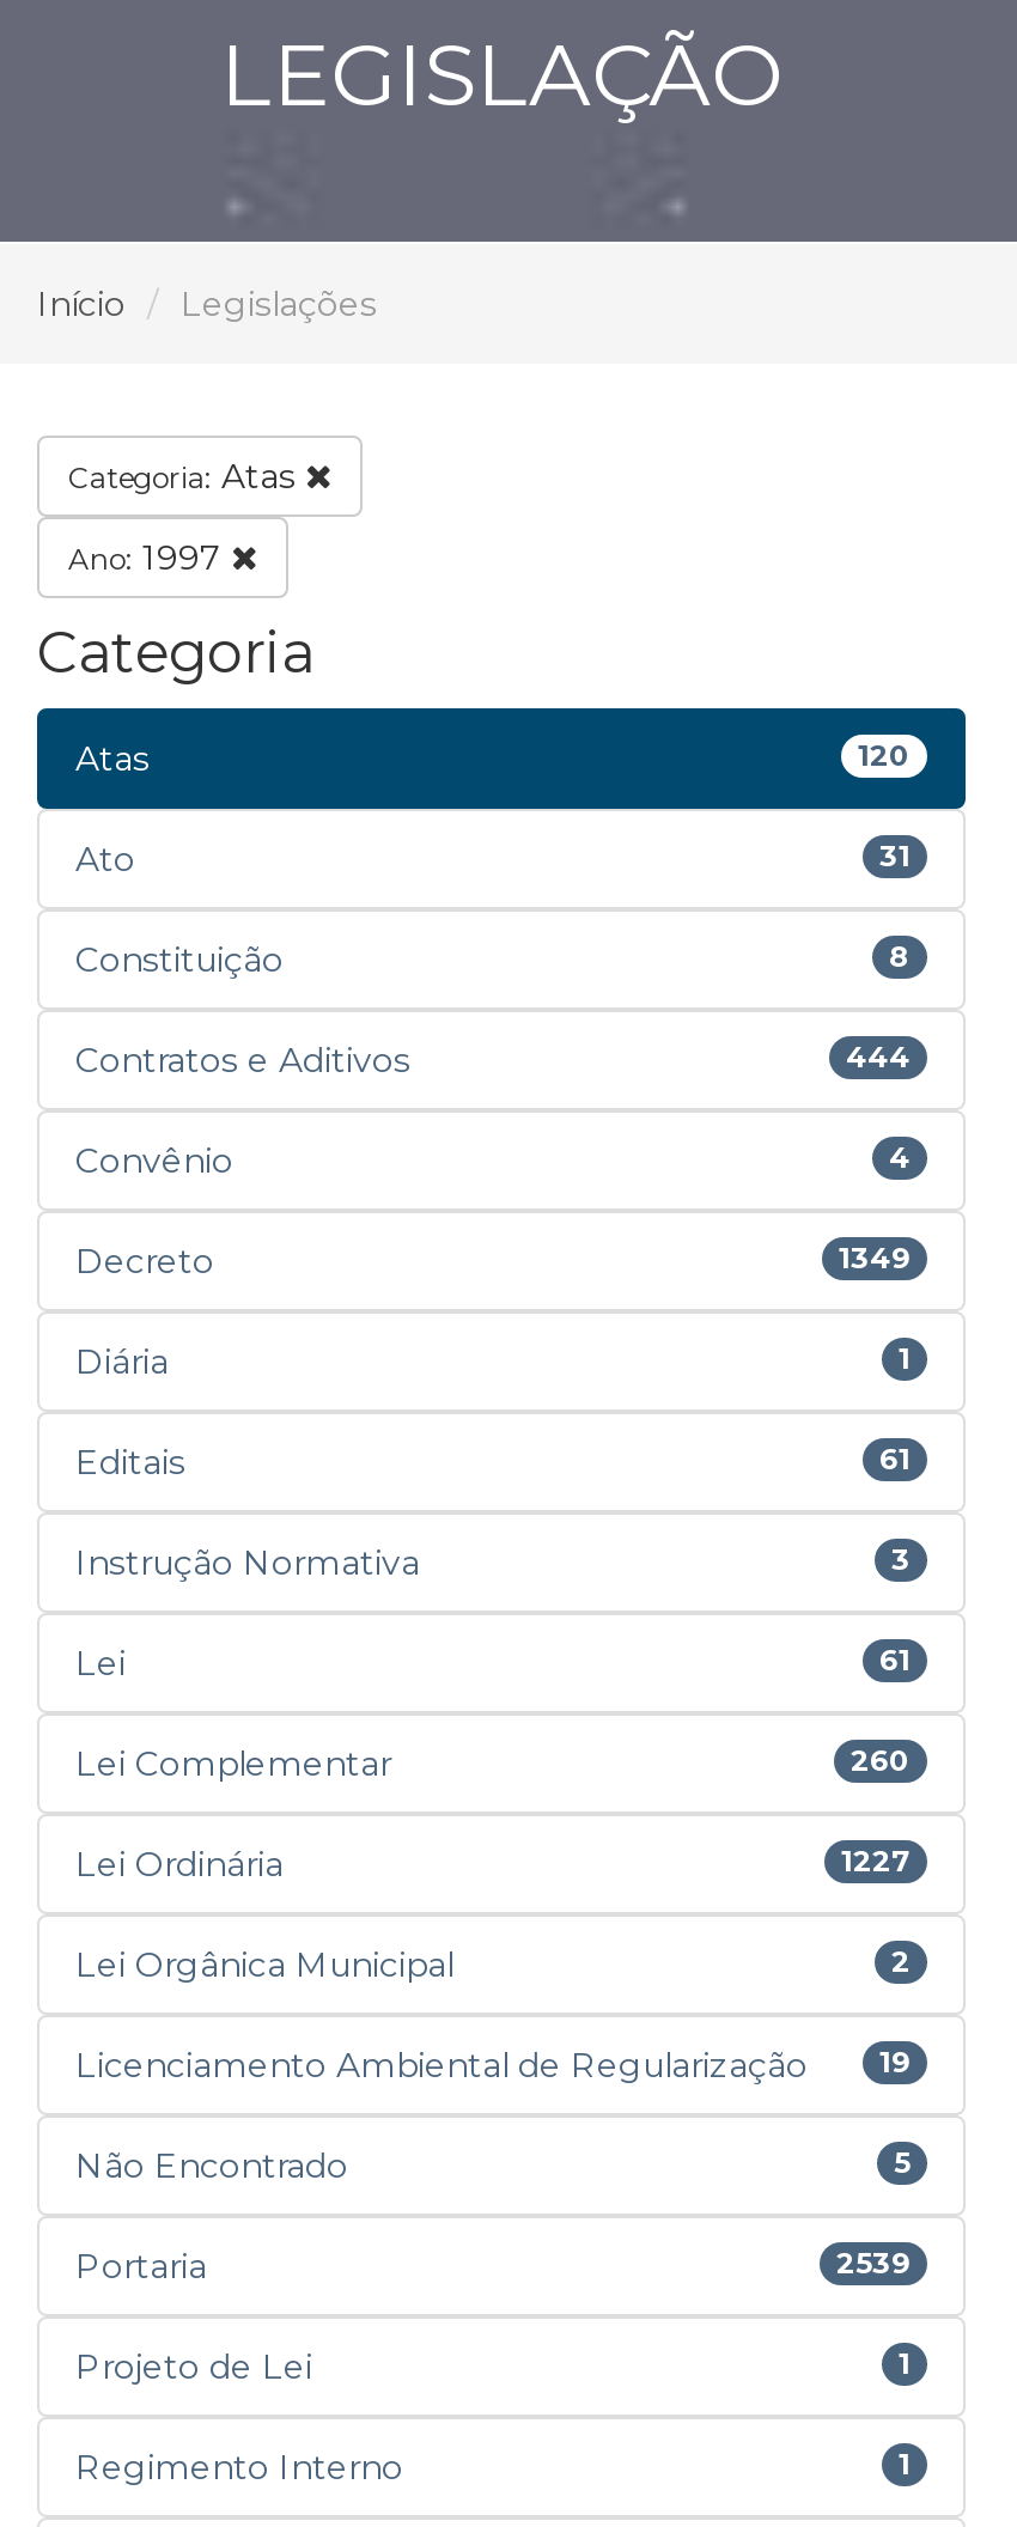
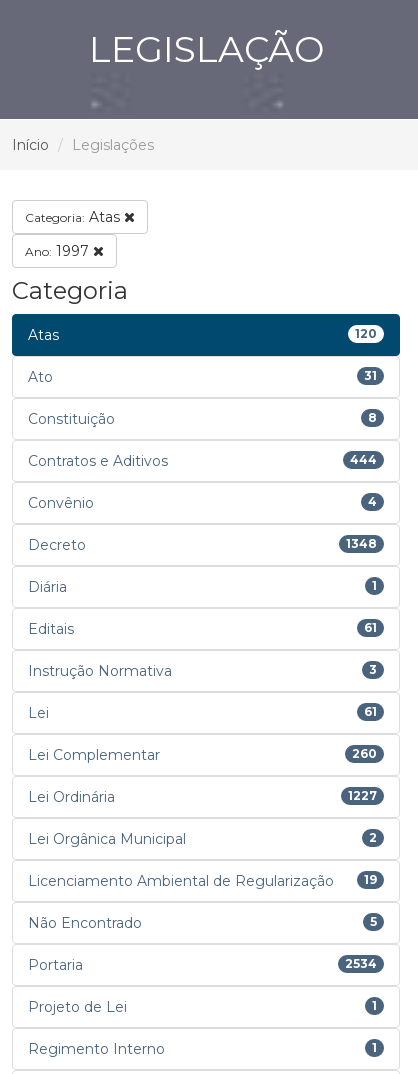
- 1349
+ 1348

- 2539
+ 2534
